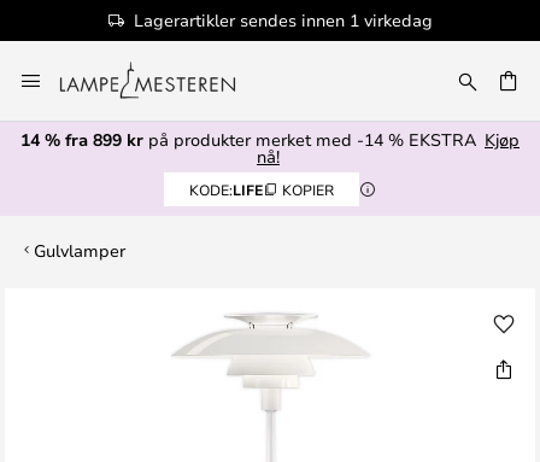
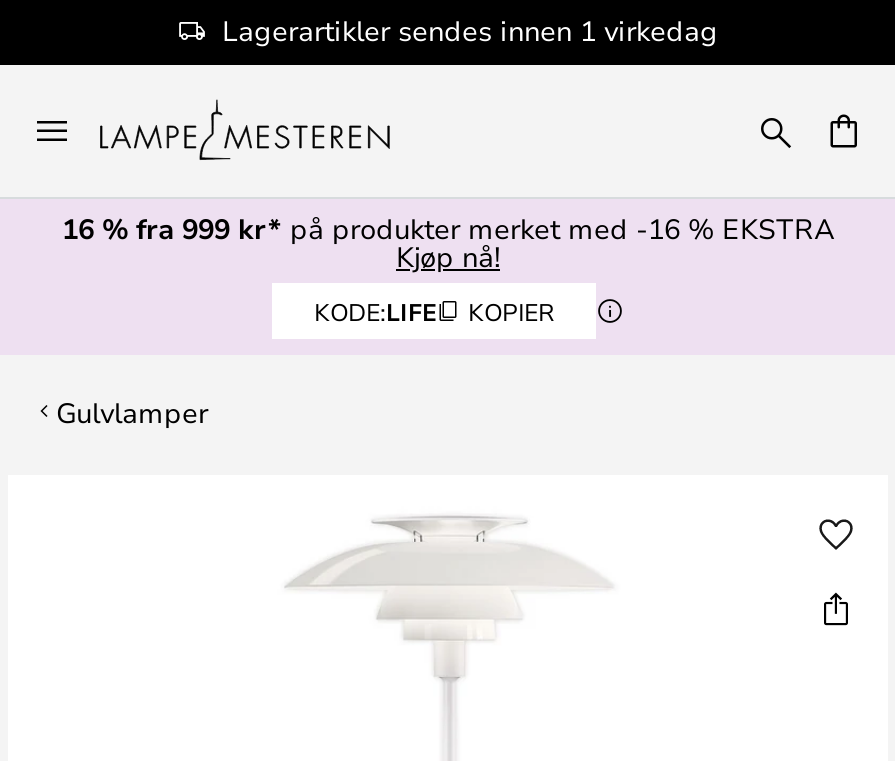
- 14 % fra 899 kr på produkter merket med -14 % EKSTRA Kjøp
- nå!
+ 16 % fra 999 kr* på produkter merket med -16 % EKSTRA
+ Kjøp nå!
